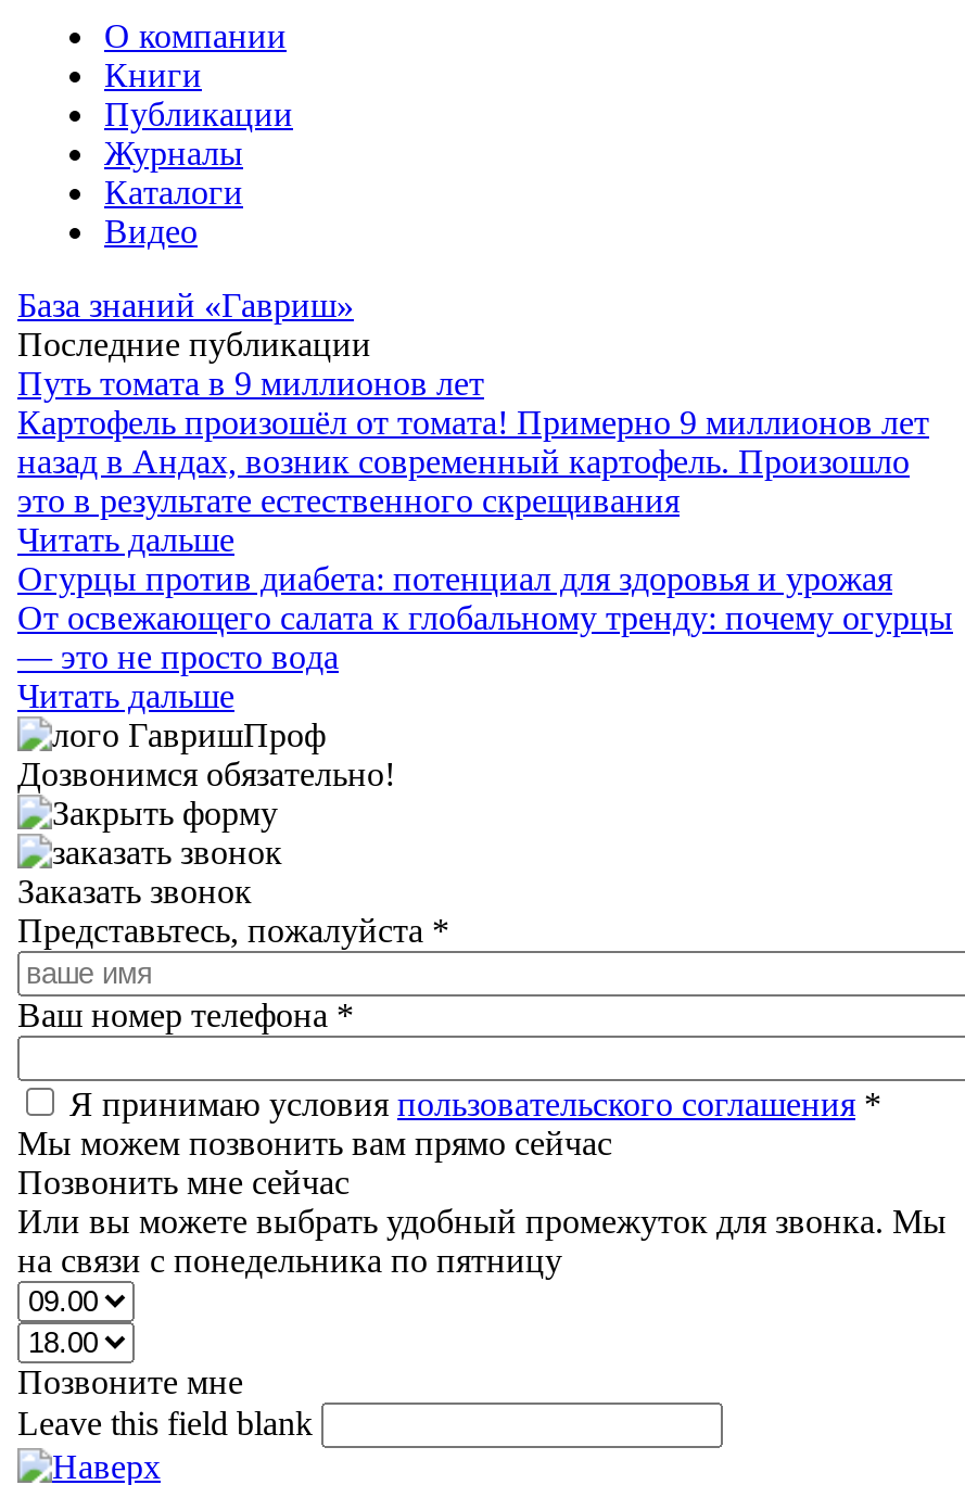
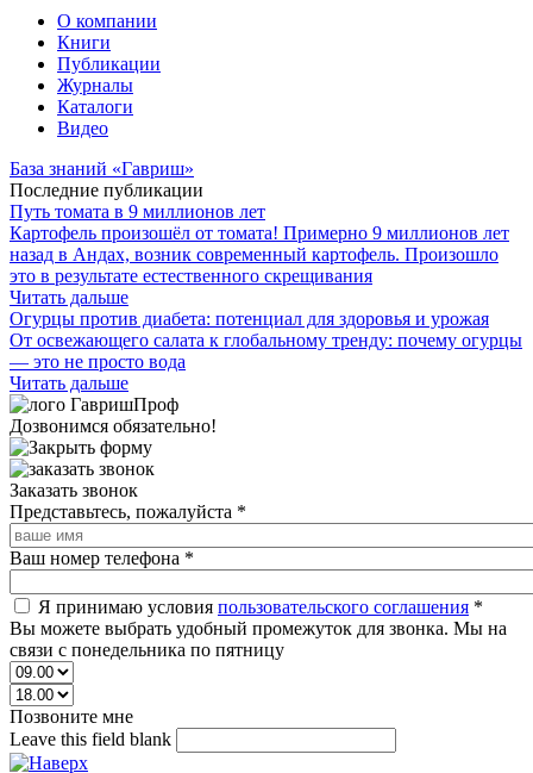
- Мы можем позвонить вам прямо сейчас
- Позвонить мне сейчас
- Или вы можете выбрать удобный промежуток для звонка. Мы
- на связи с понедельника по пятницу
+ Вы можете выбрать удобный промежуток для звонка. Мы на
+ связи с понедельника по пятницу
